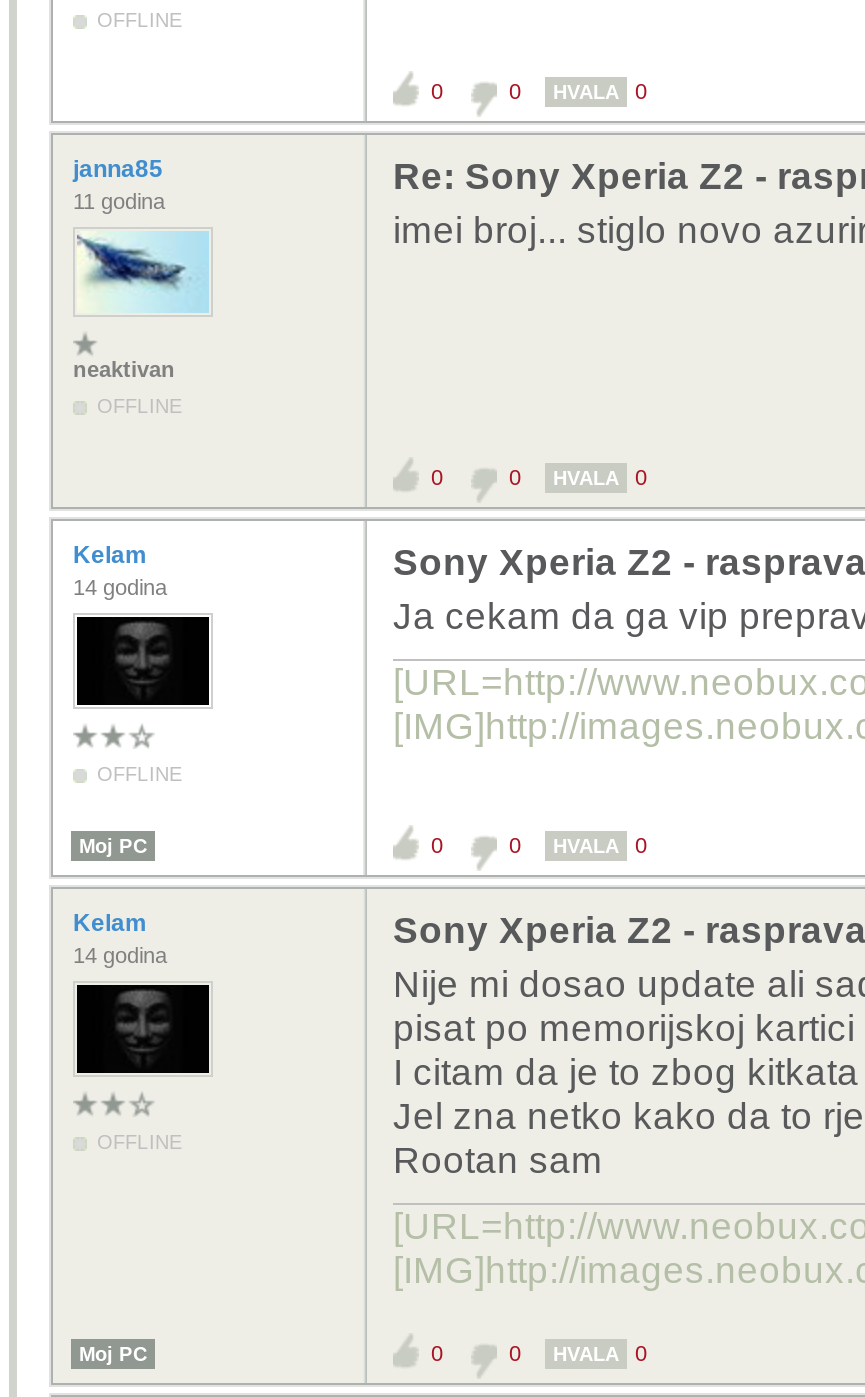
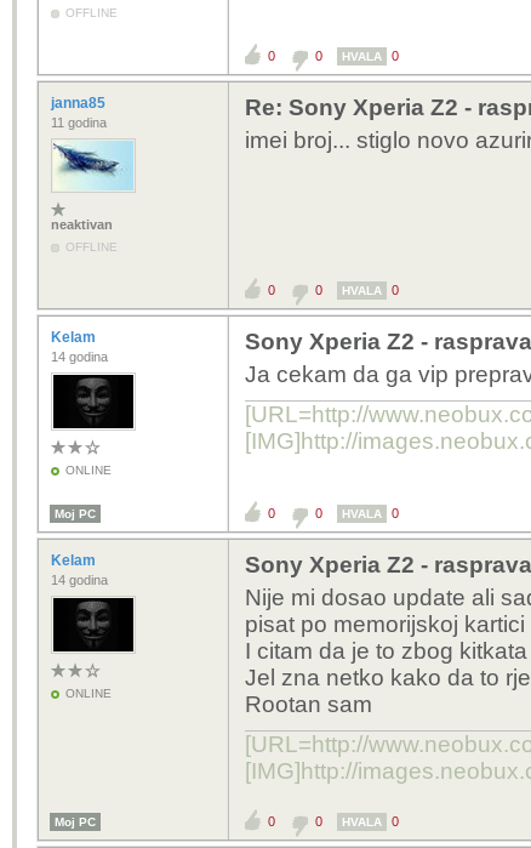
- OFFLINE
+ ONLINE

- OFFLINE
+ ONLINE
